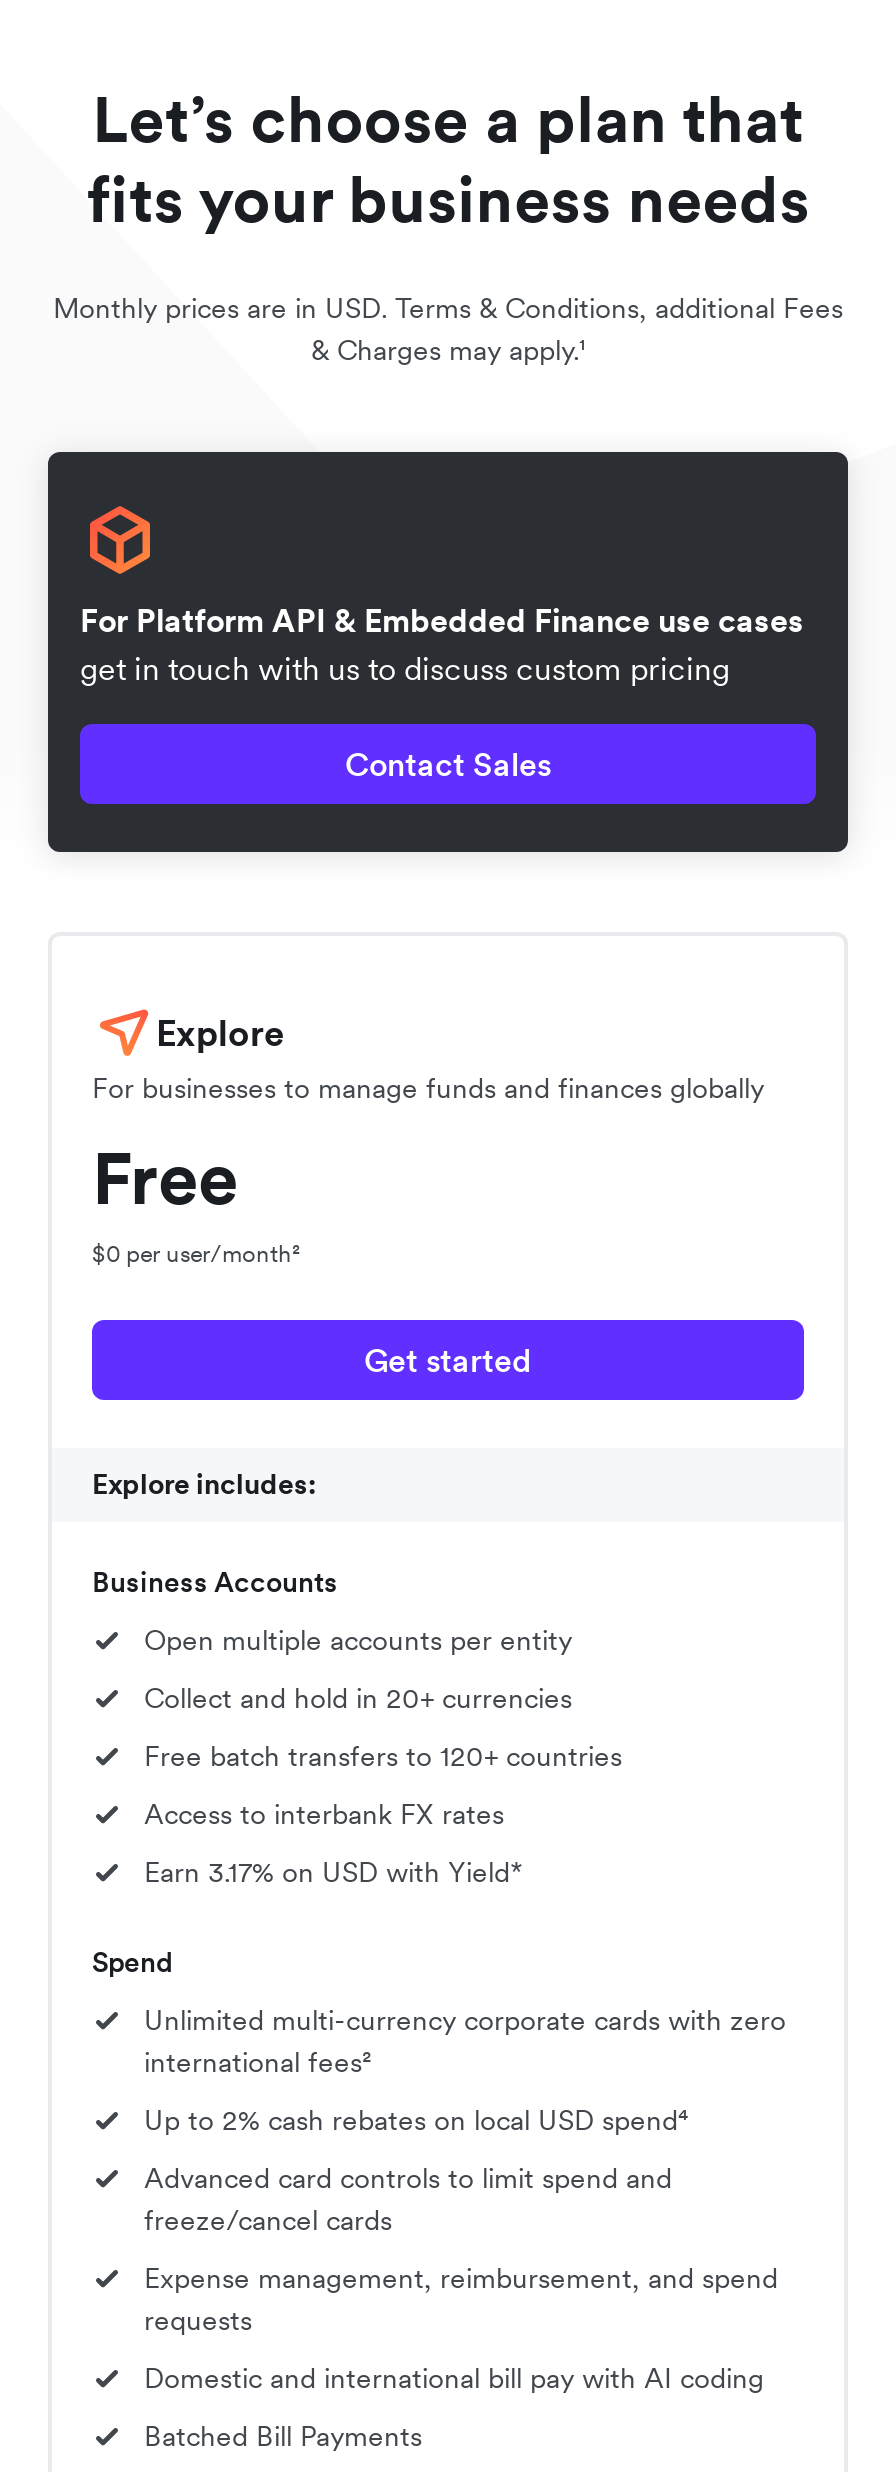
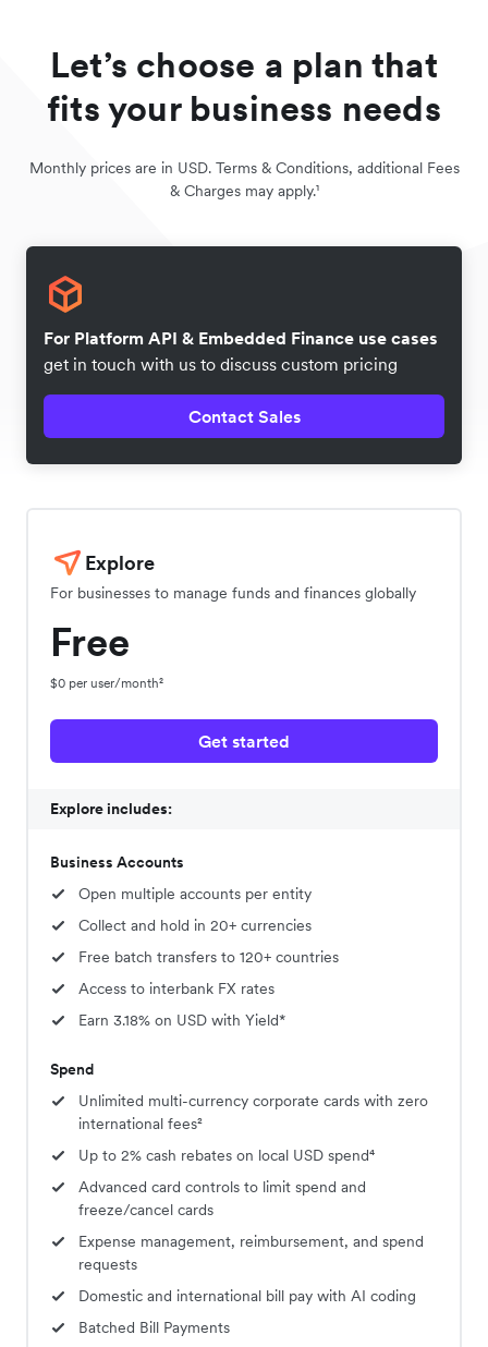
- Earn 3.17% on USD with Yield*
+ Earn 3.18% on USD with Yield*
